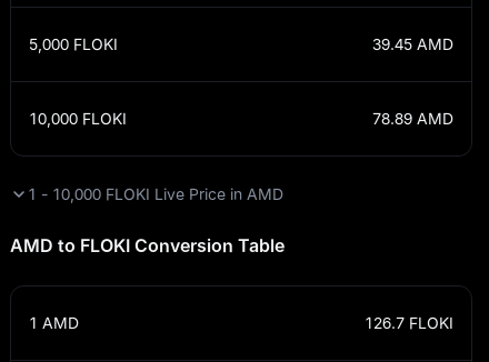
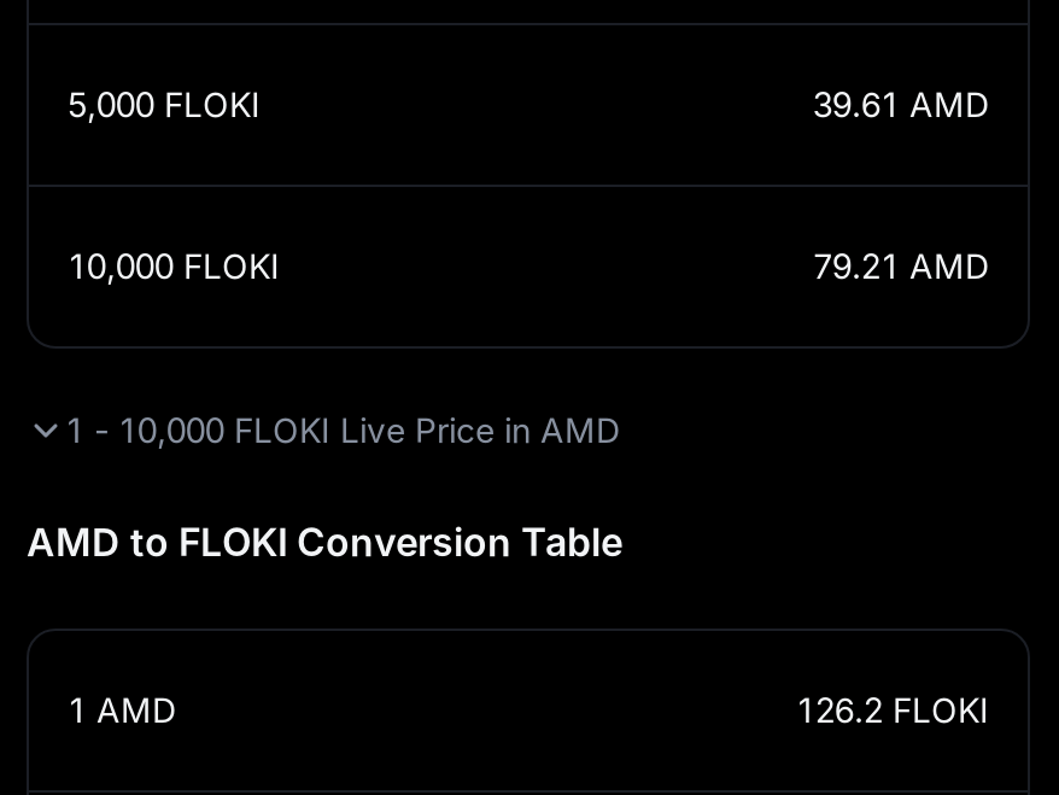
- 39.45 AMD
+ 39.61 AMD

- 78.89 AMD
+ 79.21 AMD

- 126.7 FLOKI
+ 126.2 FLOKI
